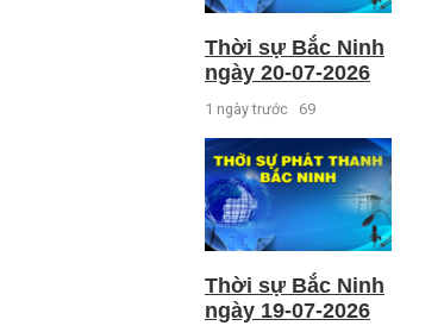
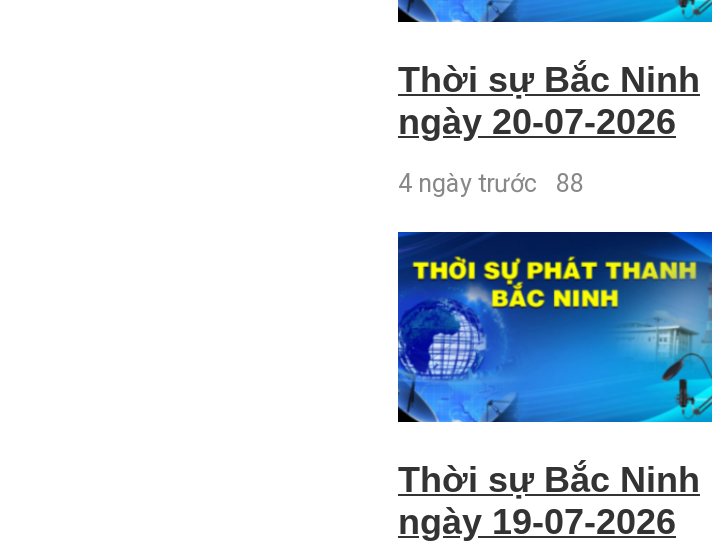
- 1 ngày trước 69
+ 4 ngày trước 88
